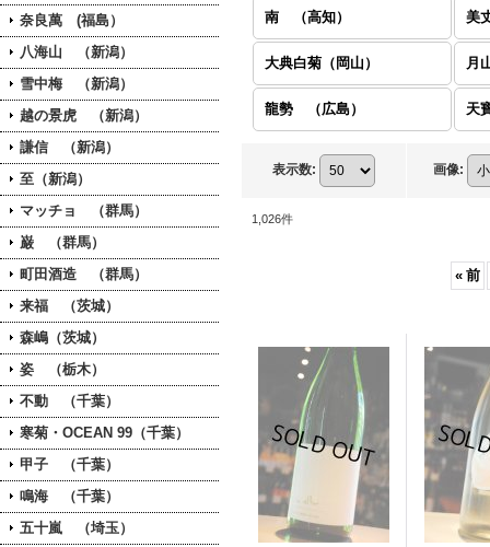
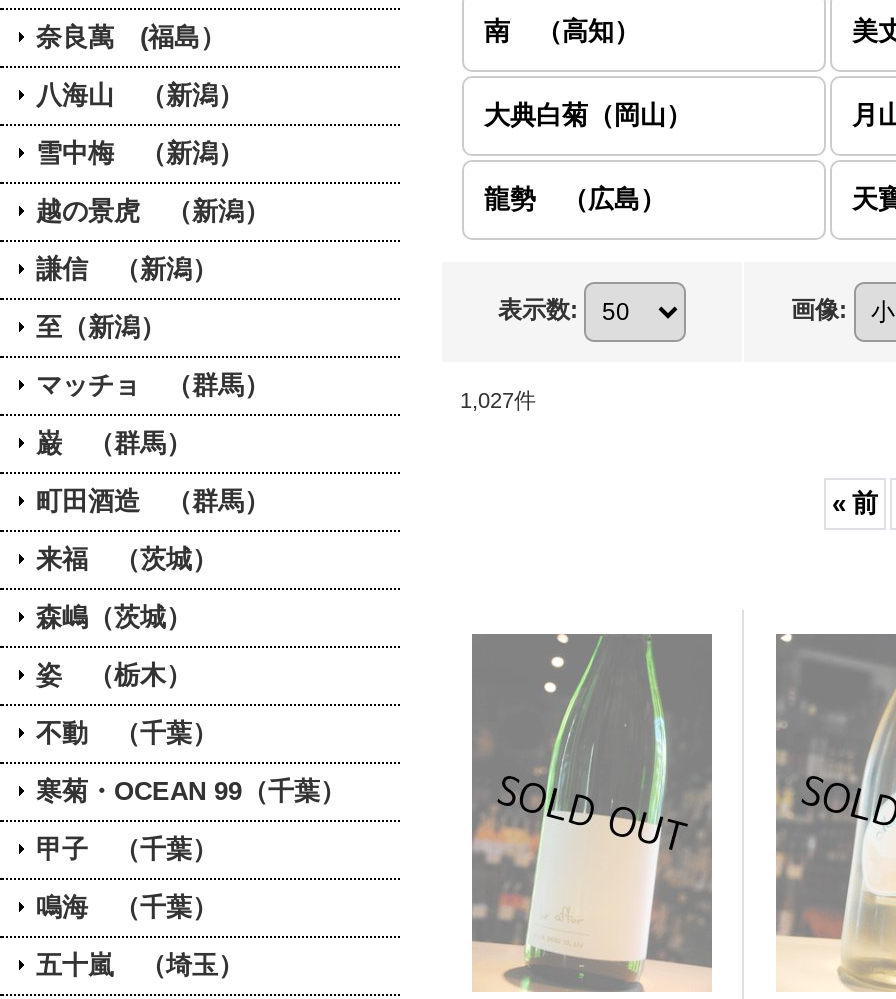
- 1,026件
+ 1,027件
